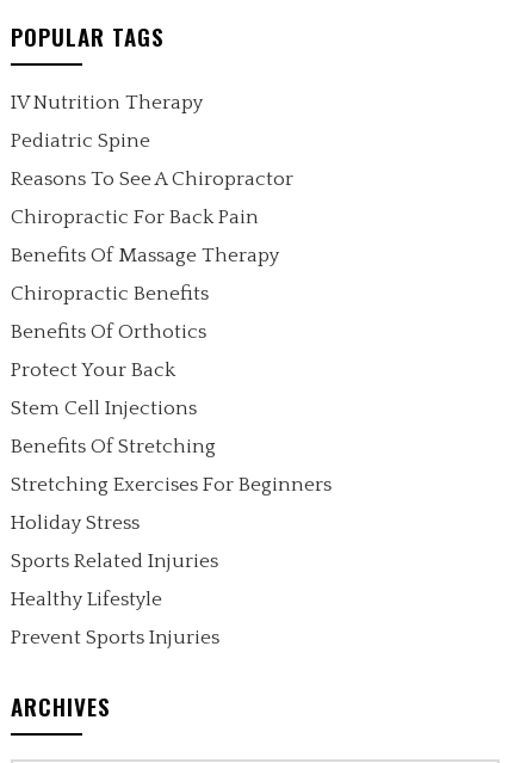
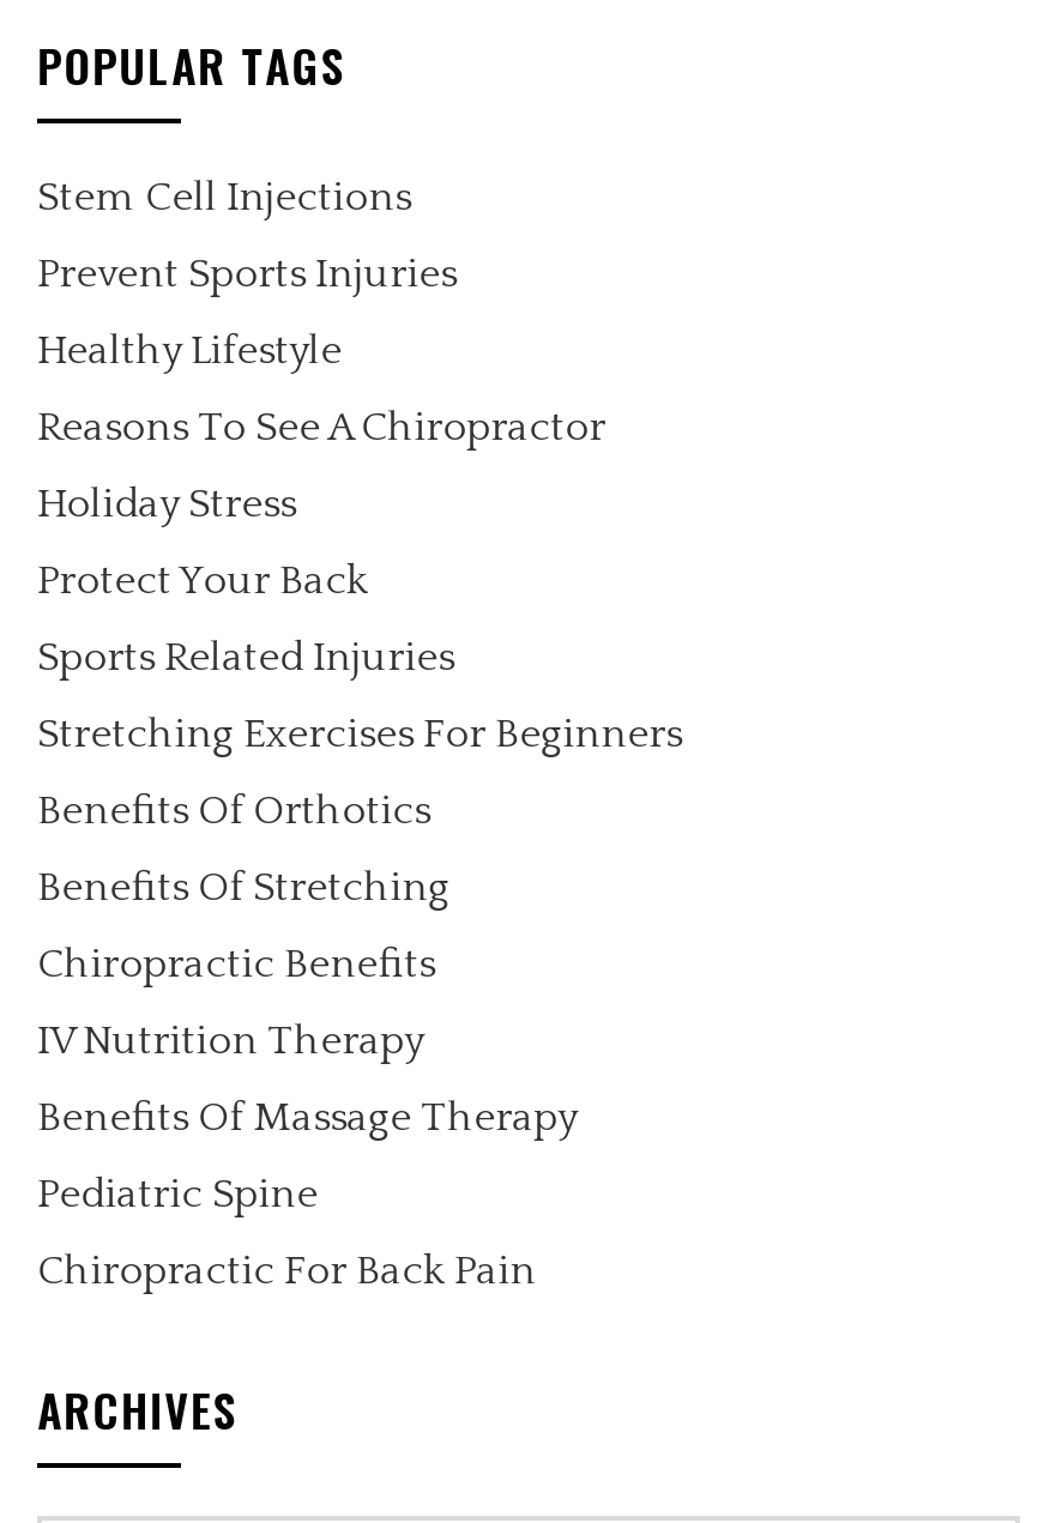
moved down: IV Nutrition Therapy

moved down: Pediatric Spine

moved up: Reasons To See A Chiropractor

moved down: Chiropractic For Back Pain

moved up: Benefits Of Massage Therapy

moved up: Chiropractic Benefits | Benefits Of Orthotics | Protect Your Back | ... | Healthy Lifestyle | Prevent Sports Injuries
